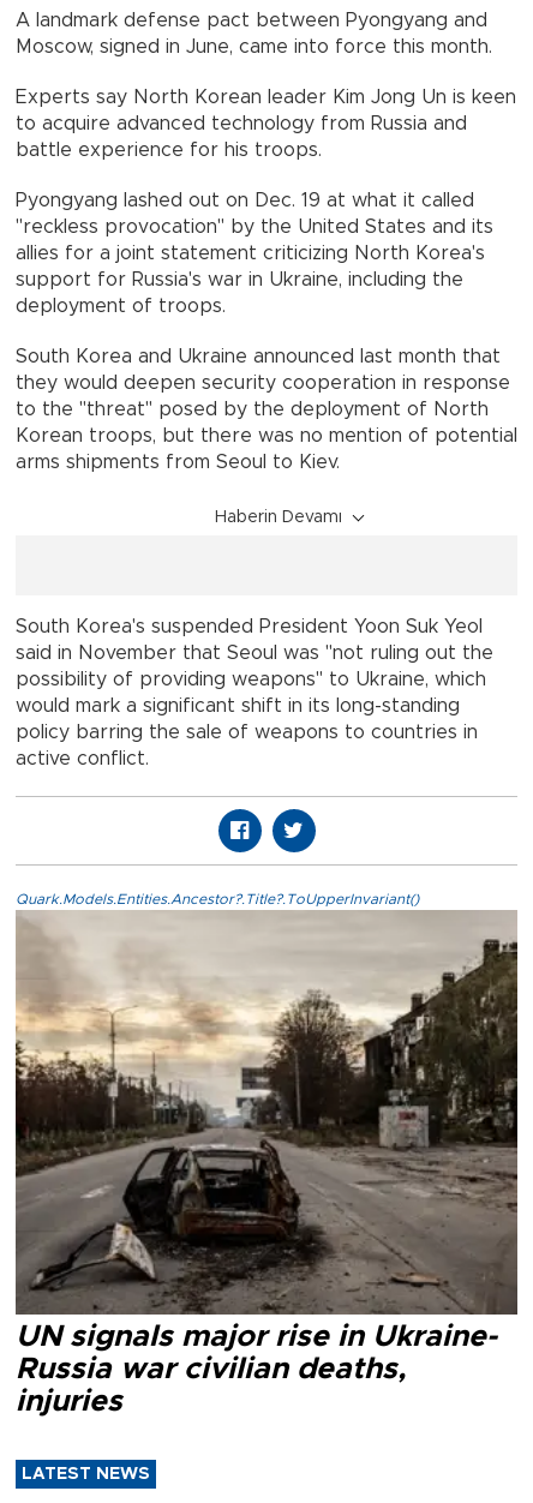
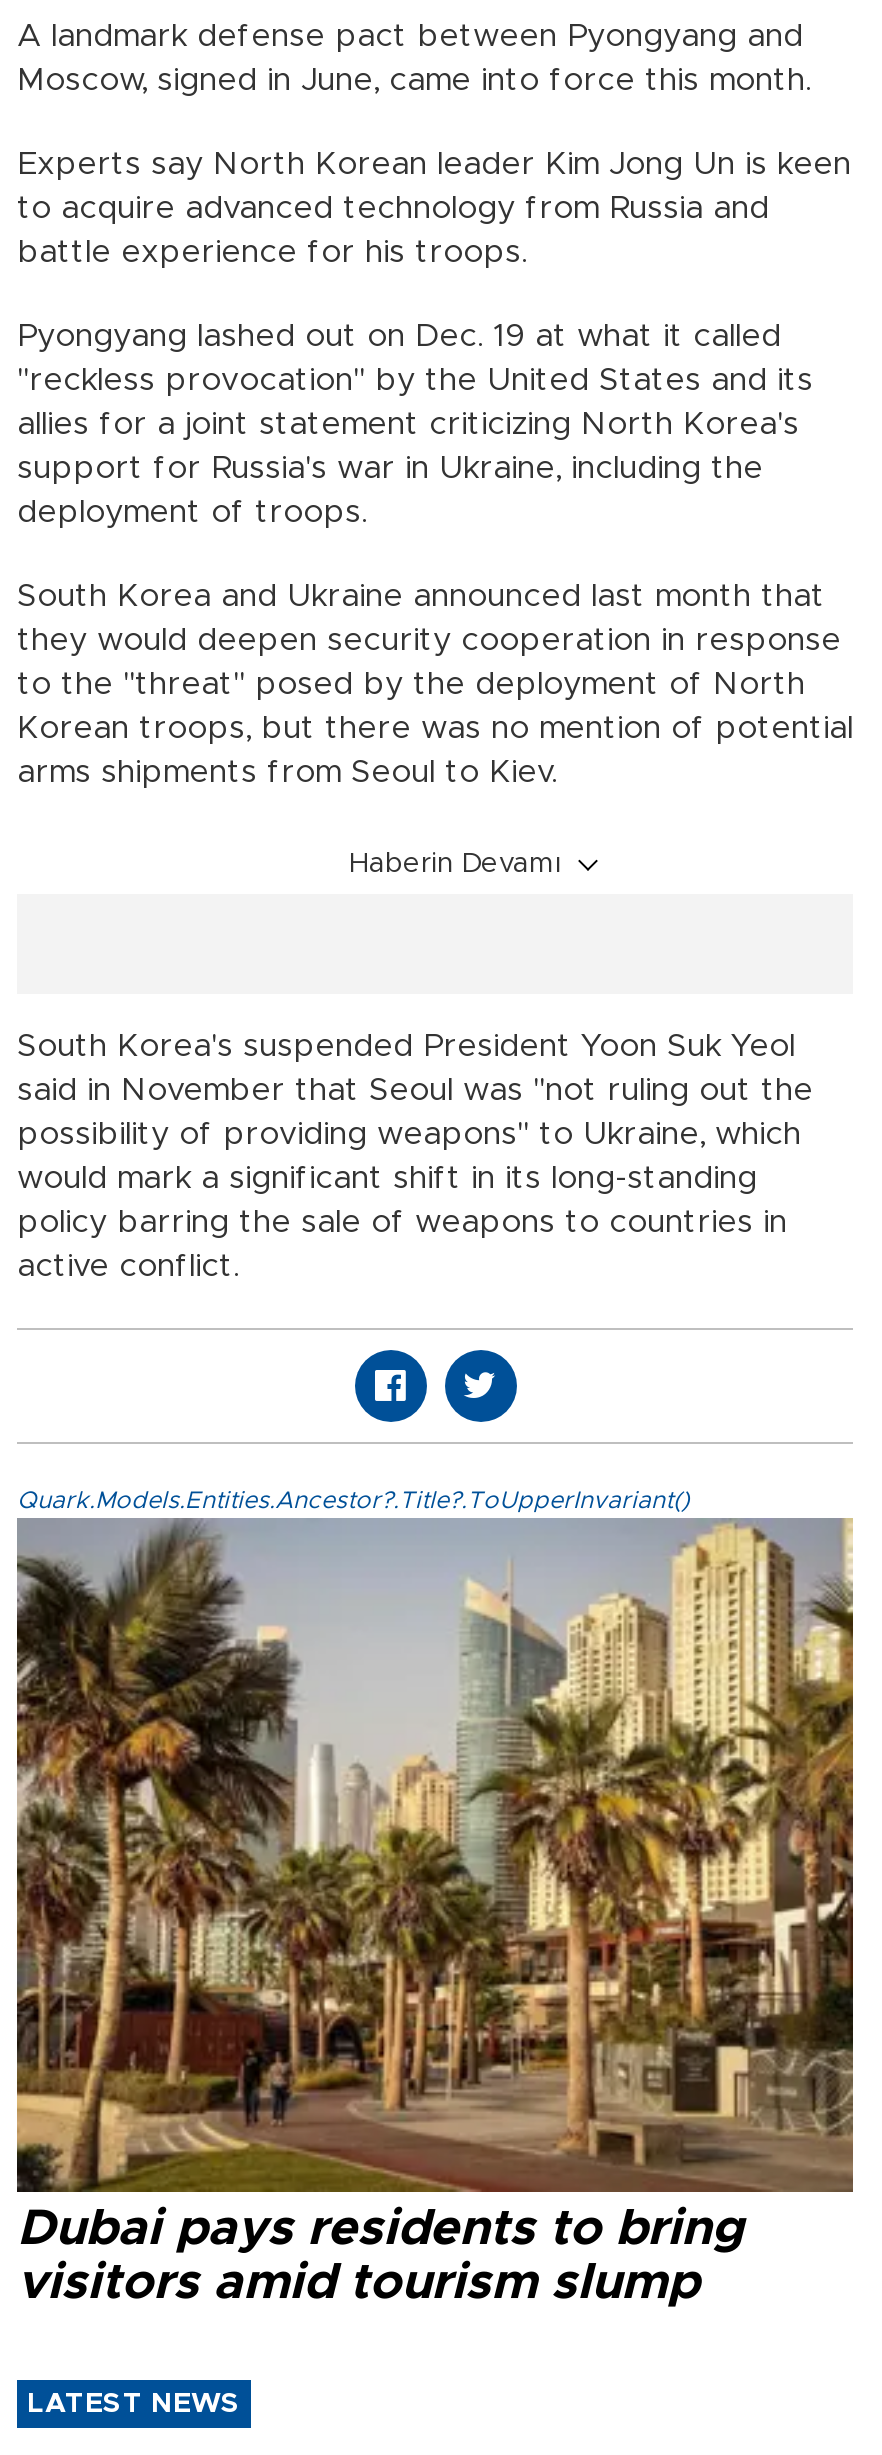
- [image]
- UN signals major rise in Ukraine-
- Russia war civilian deaths,
- injuries
+ [image]
+ Dubai pays residents to bring
+ visitors amid tourism slump
